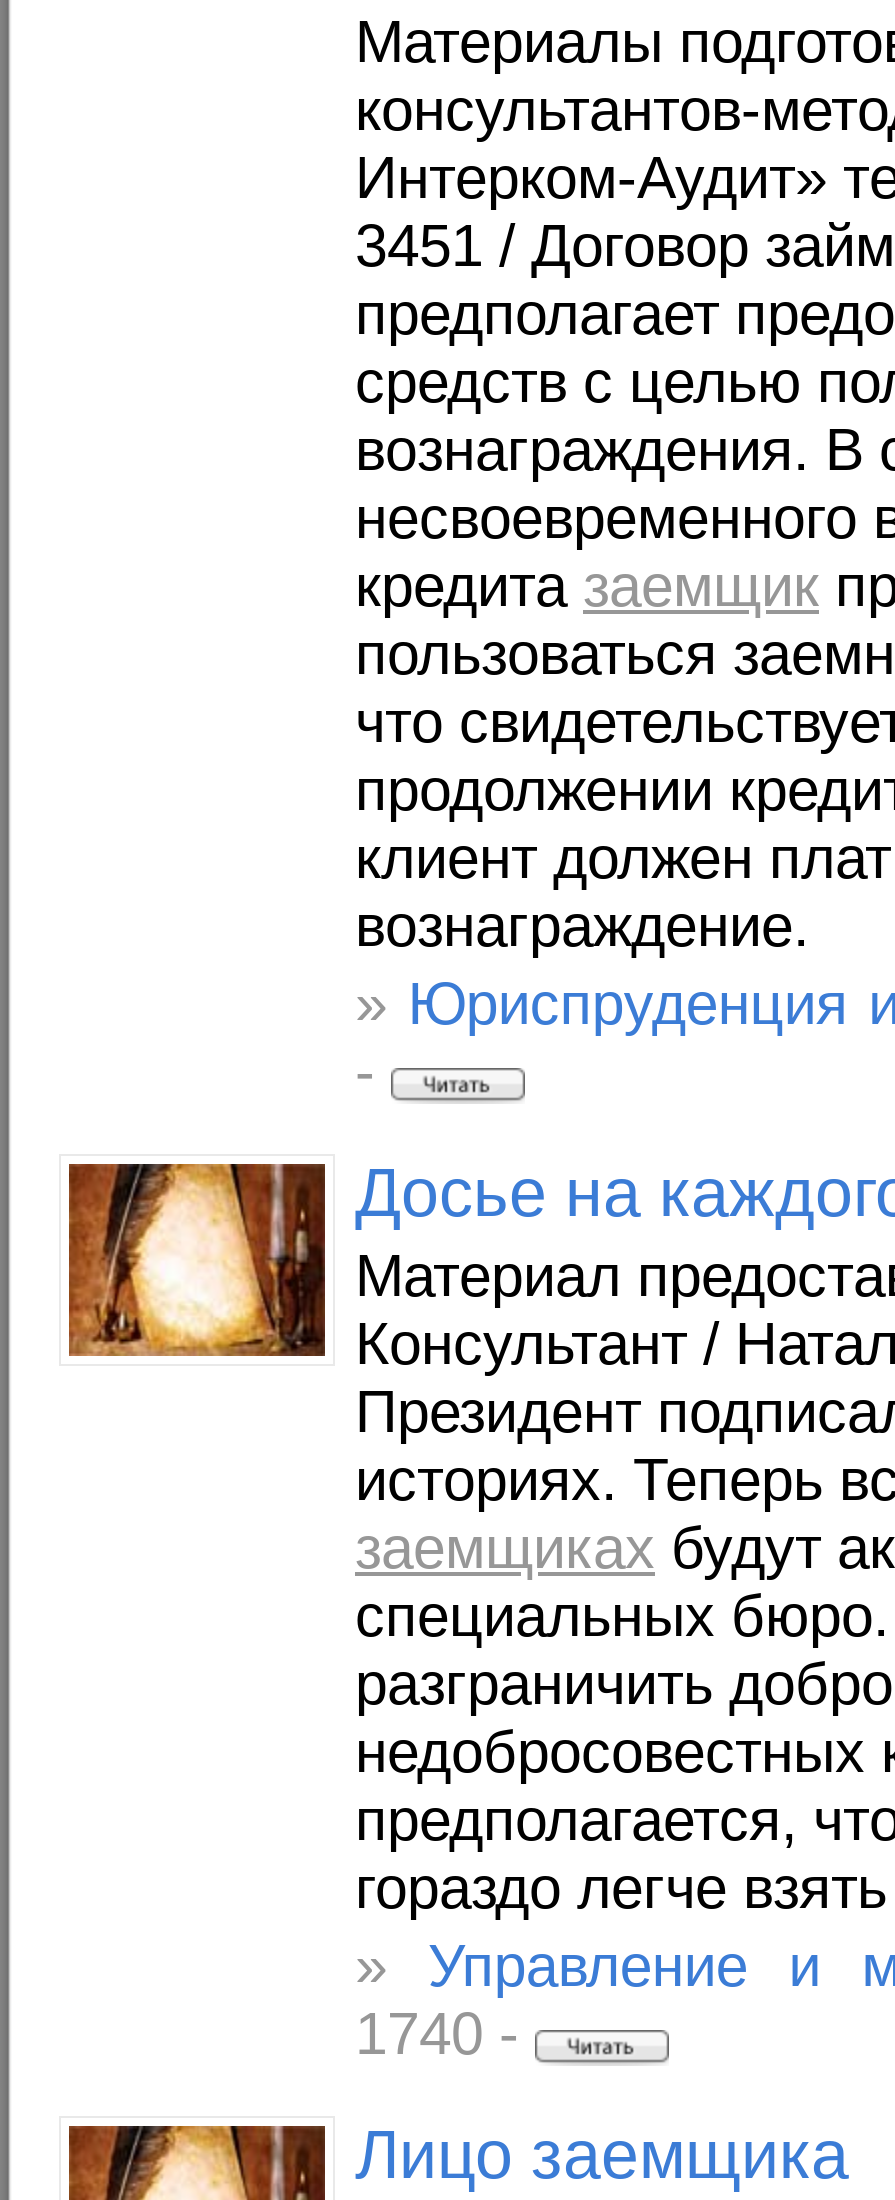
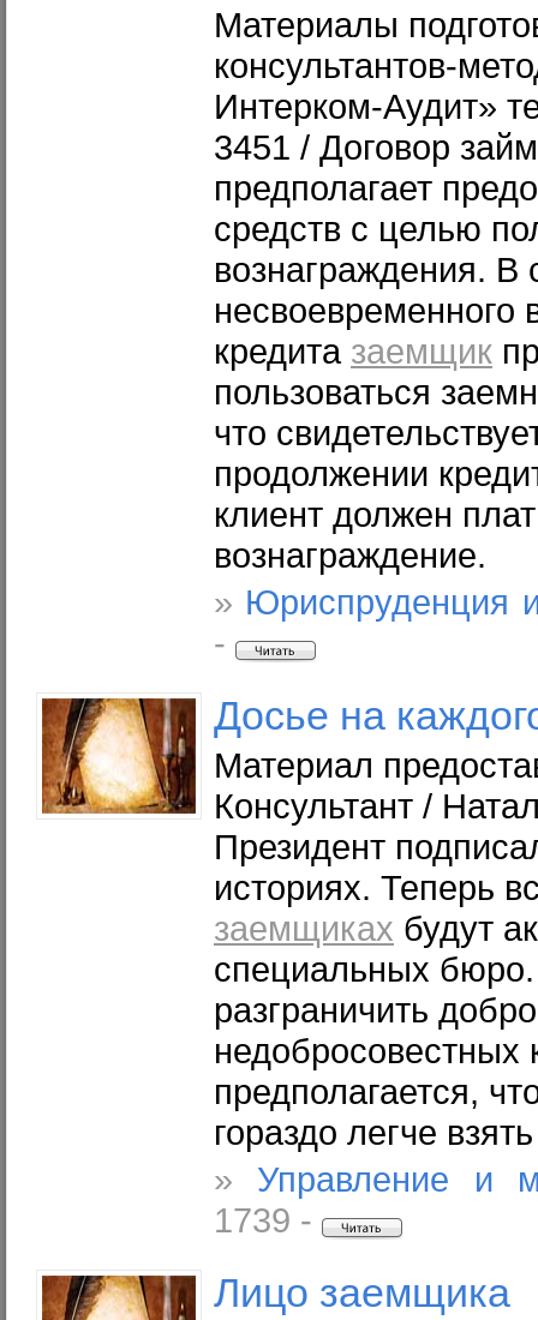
- 1740 -
+ 1739 -
